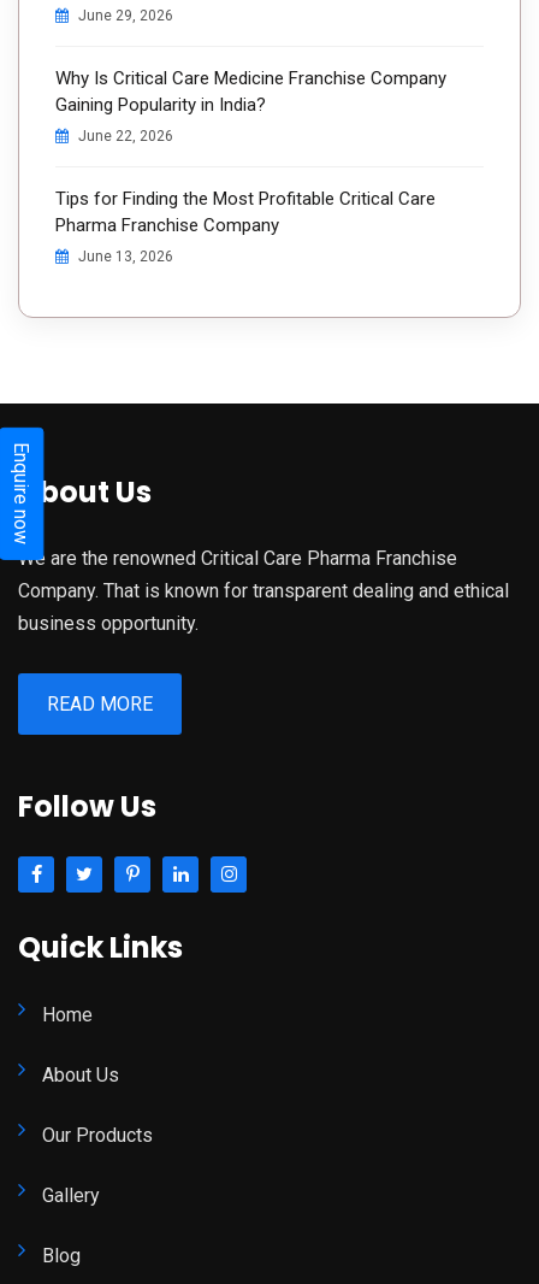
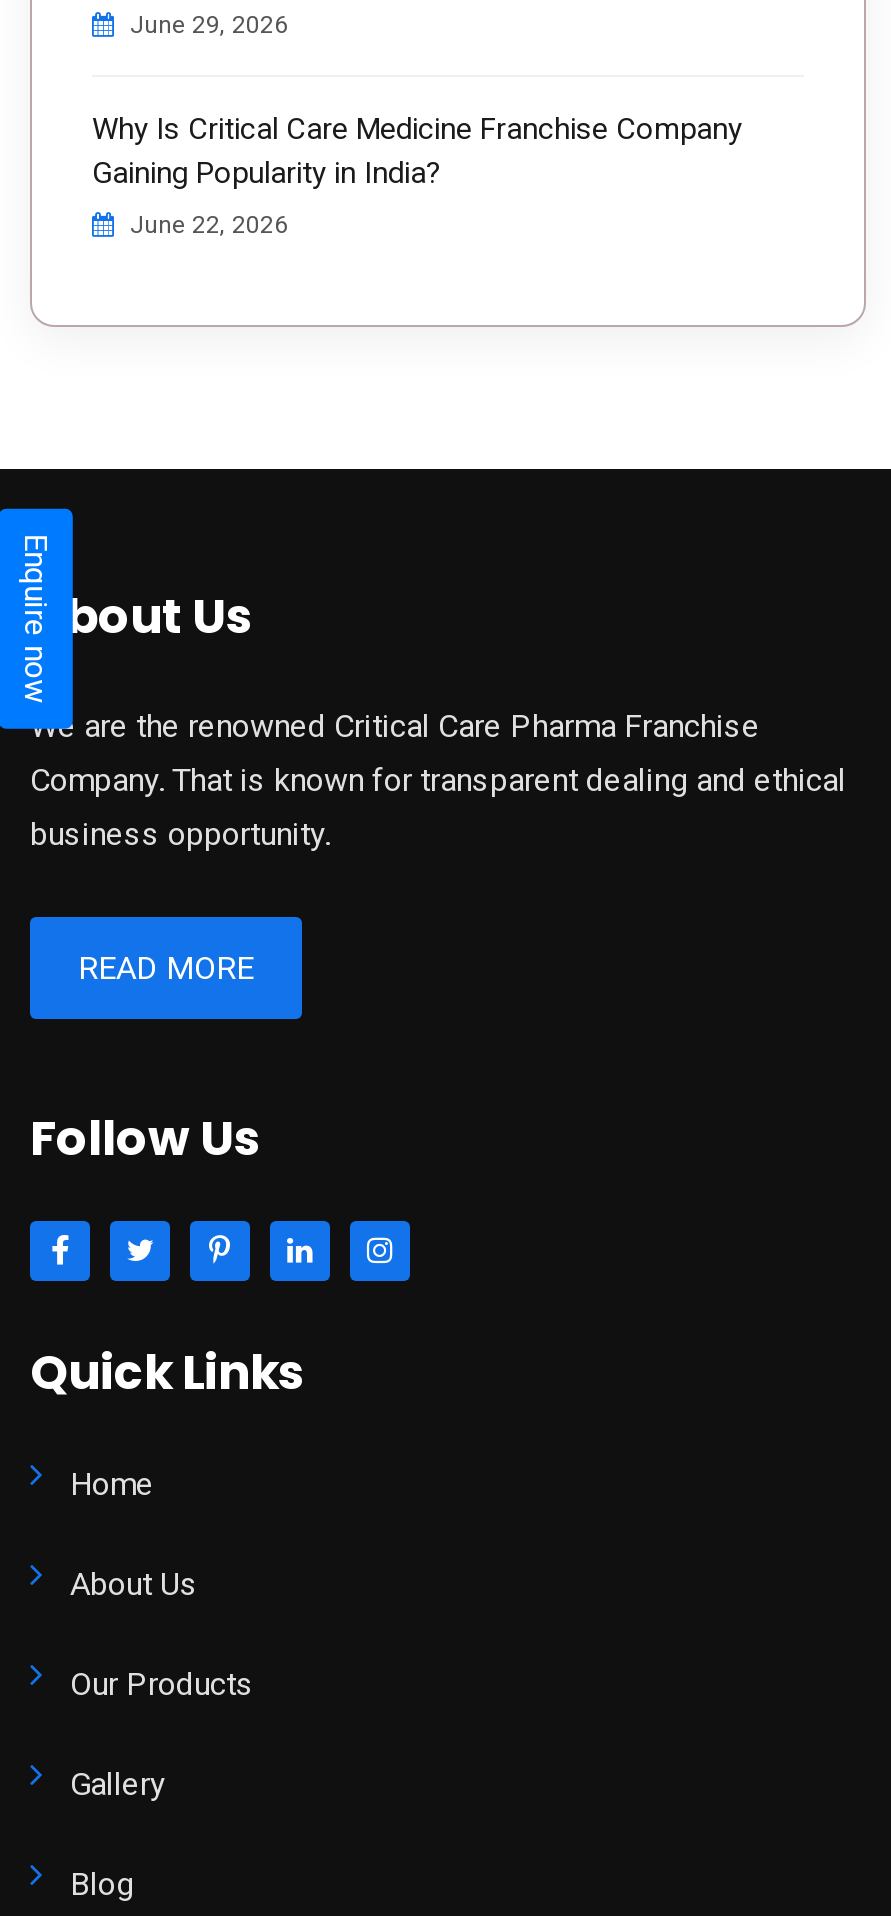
- Tips for Finding the Most Profitable Critical Care
- Pharma Franchise Company
- June 13, 2026
